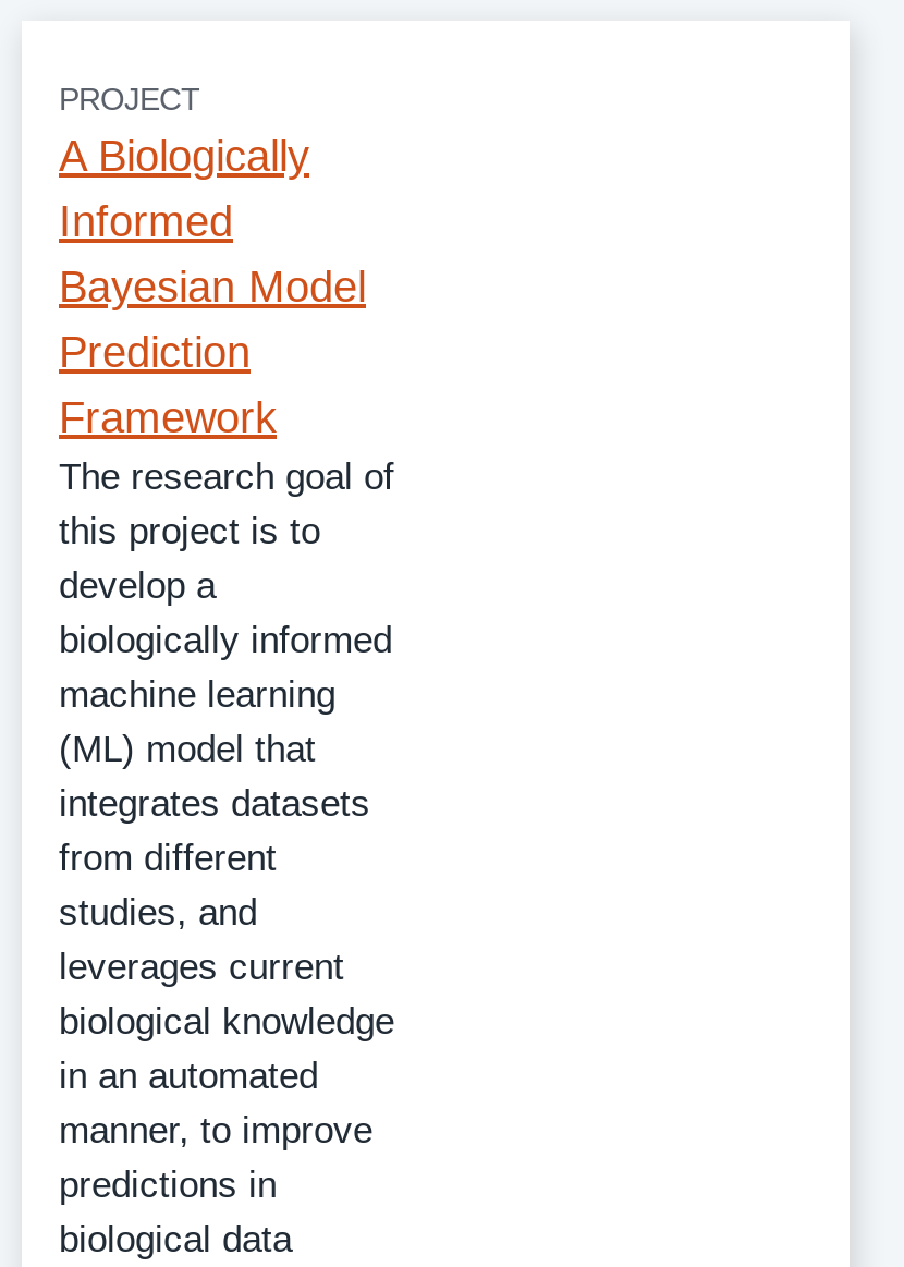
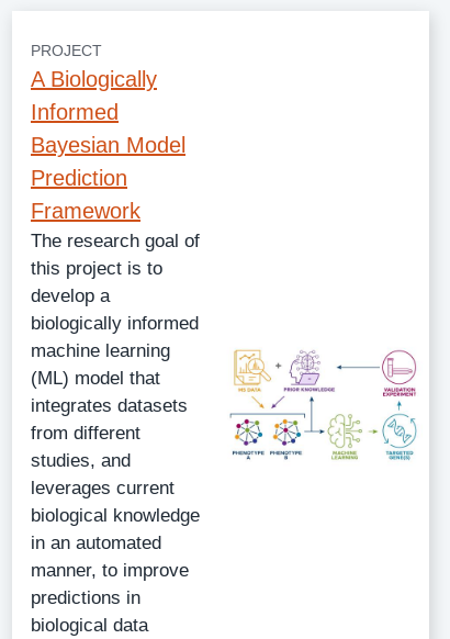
+ [image]
